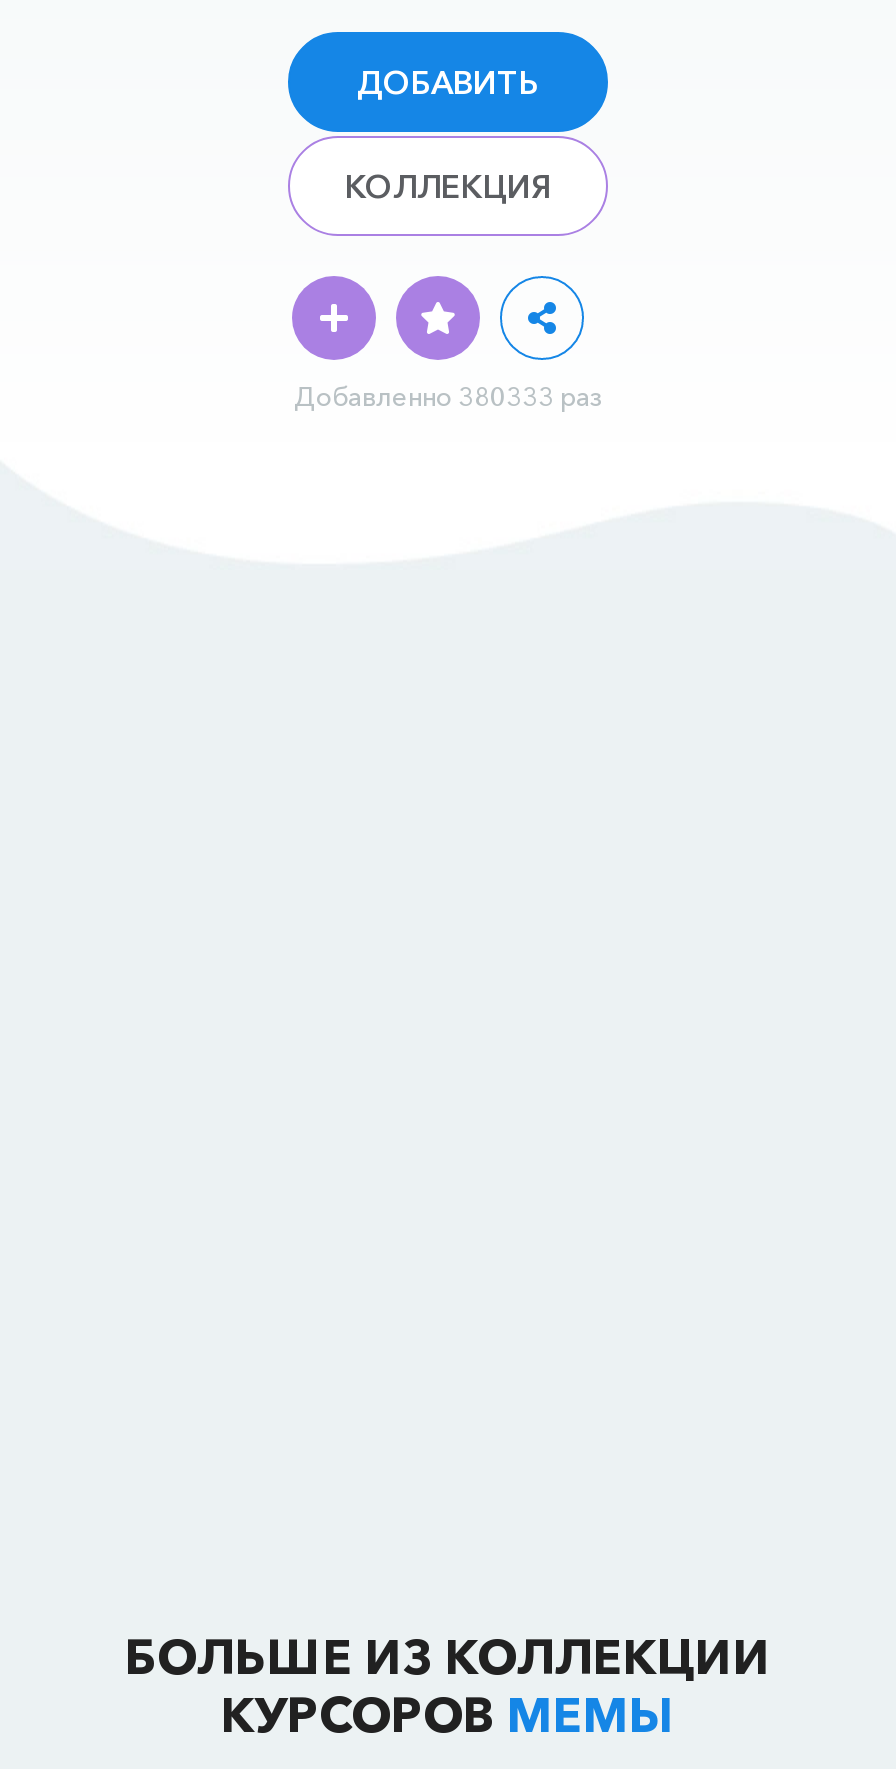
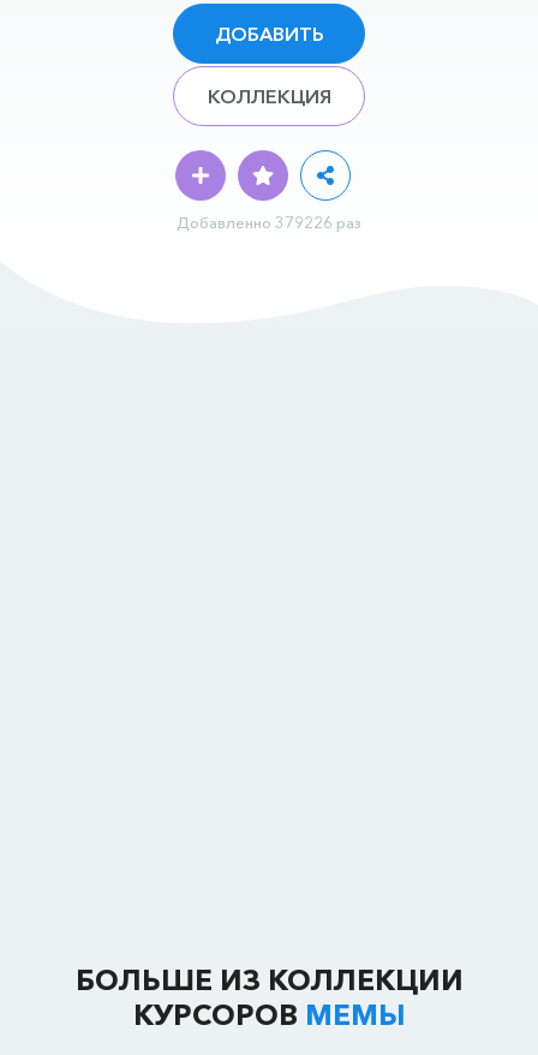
- Добавленно 380333 раз
+ Добавленно 379226 раз
